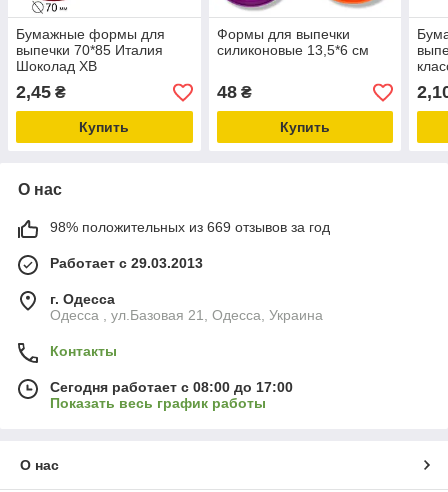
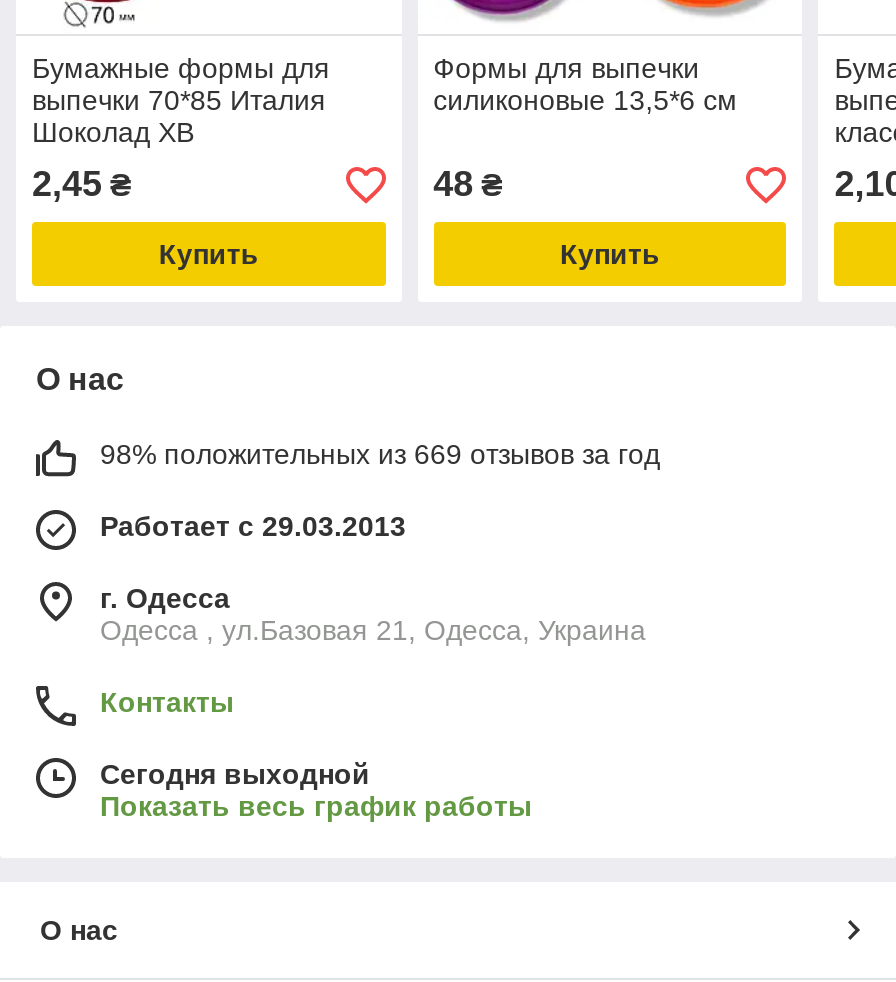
- Сегодня работает с 08:00 до 17:00
+ Сегодня выходной
